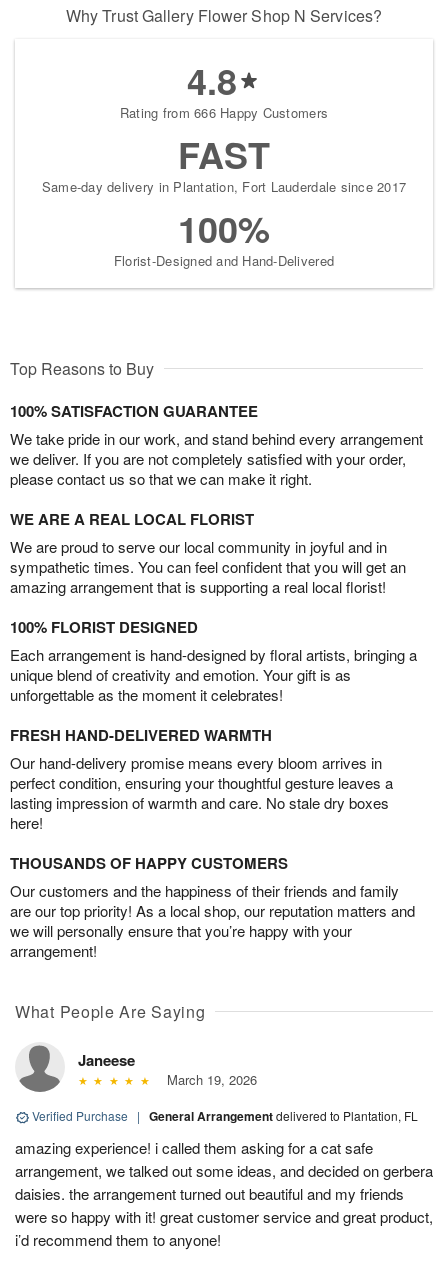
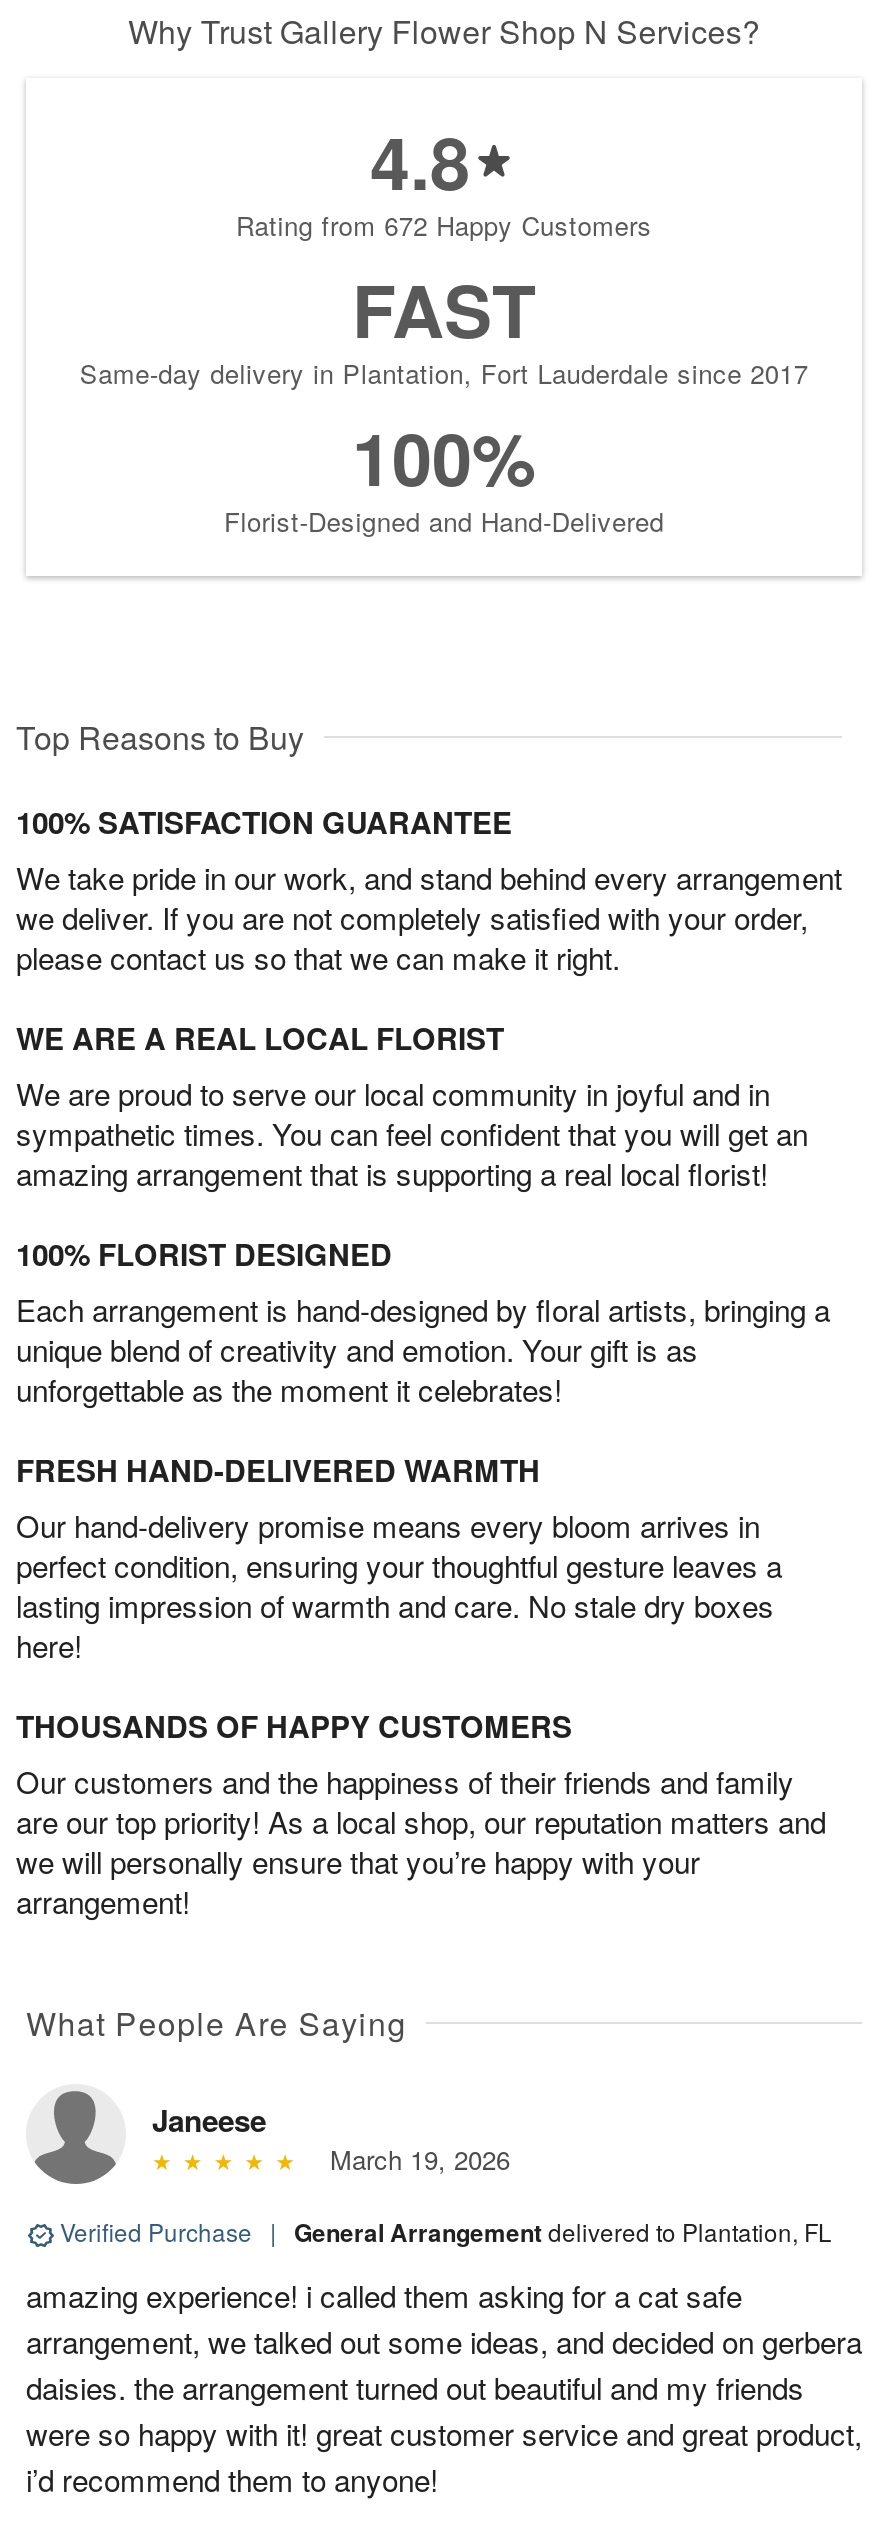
- Rating from 666 Happy Customers
+ Rating from 672 Happy Customers
